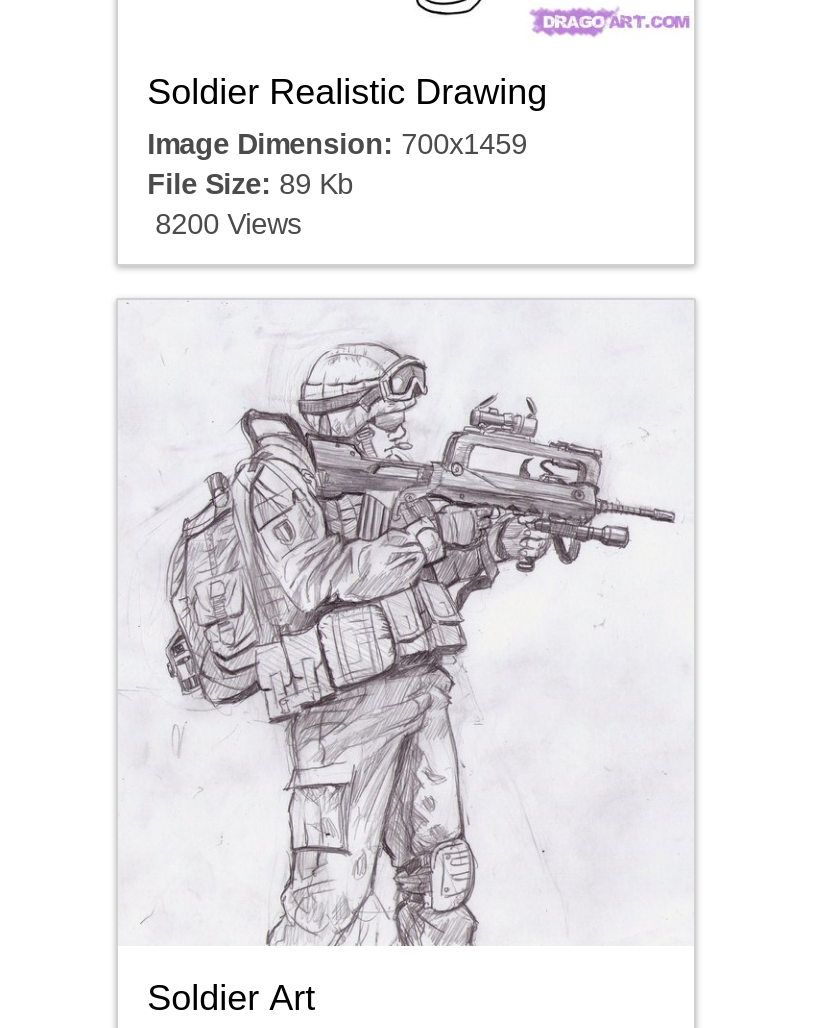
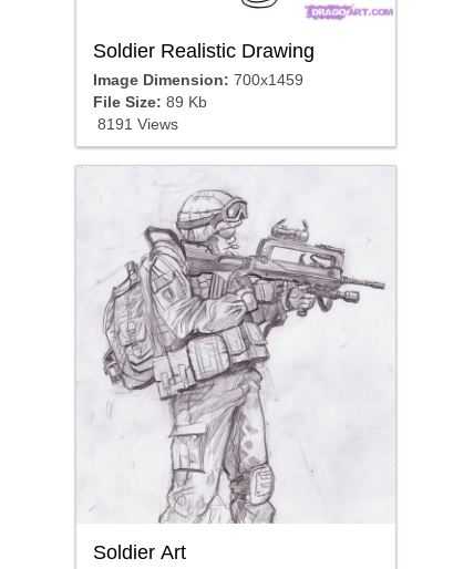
- 8200 Views
+ 8191 Views
